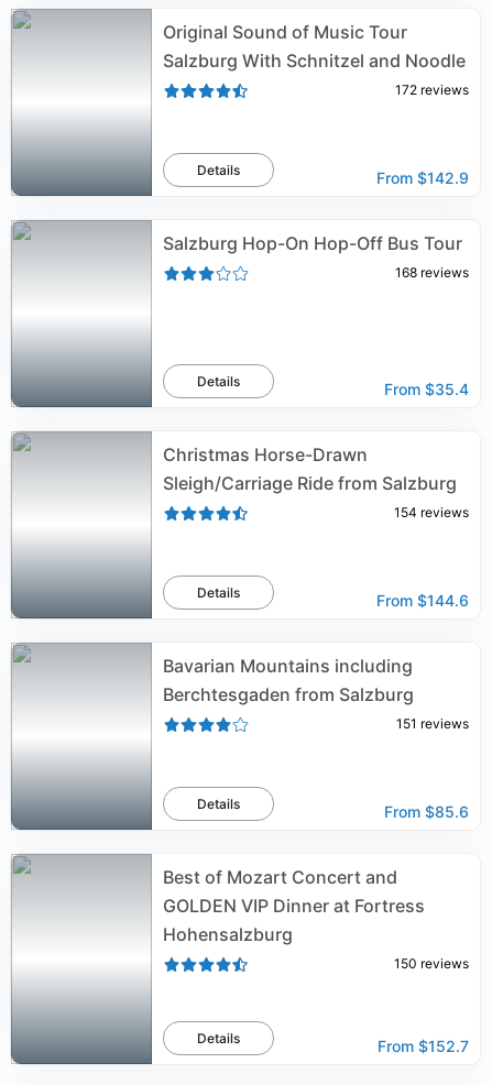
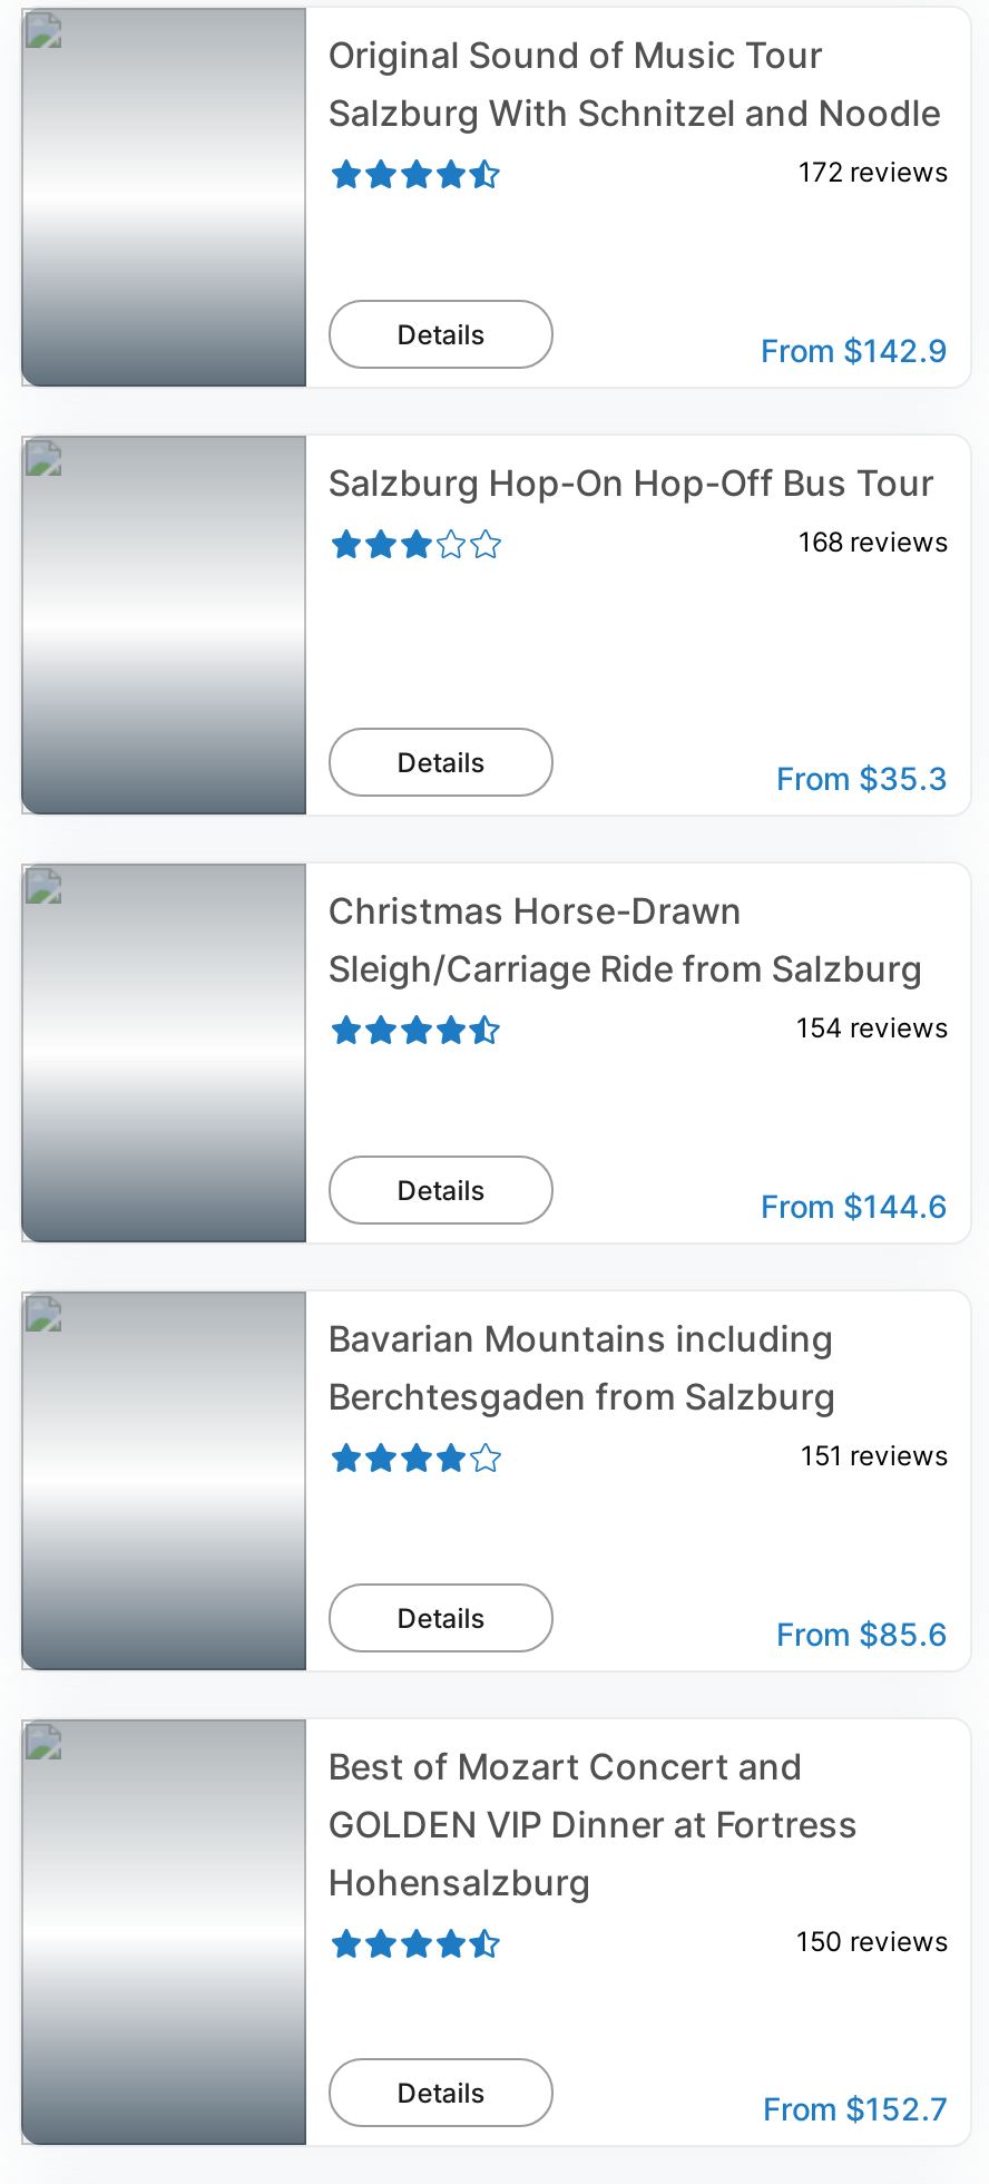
- From $35.4
+ From $35.3
